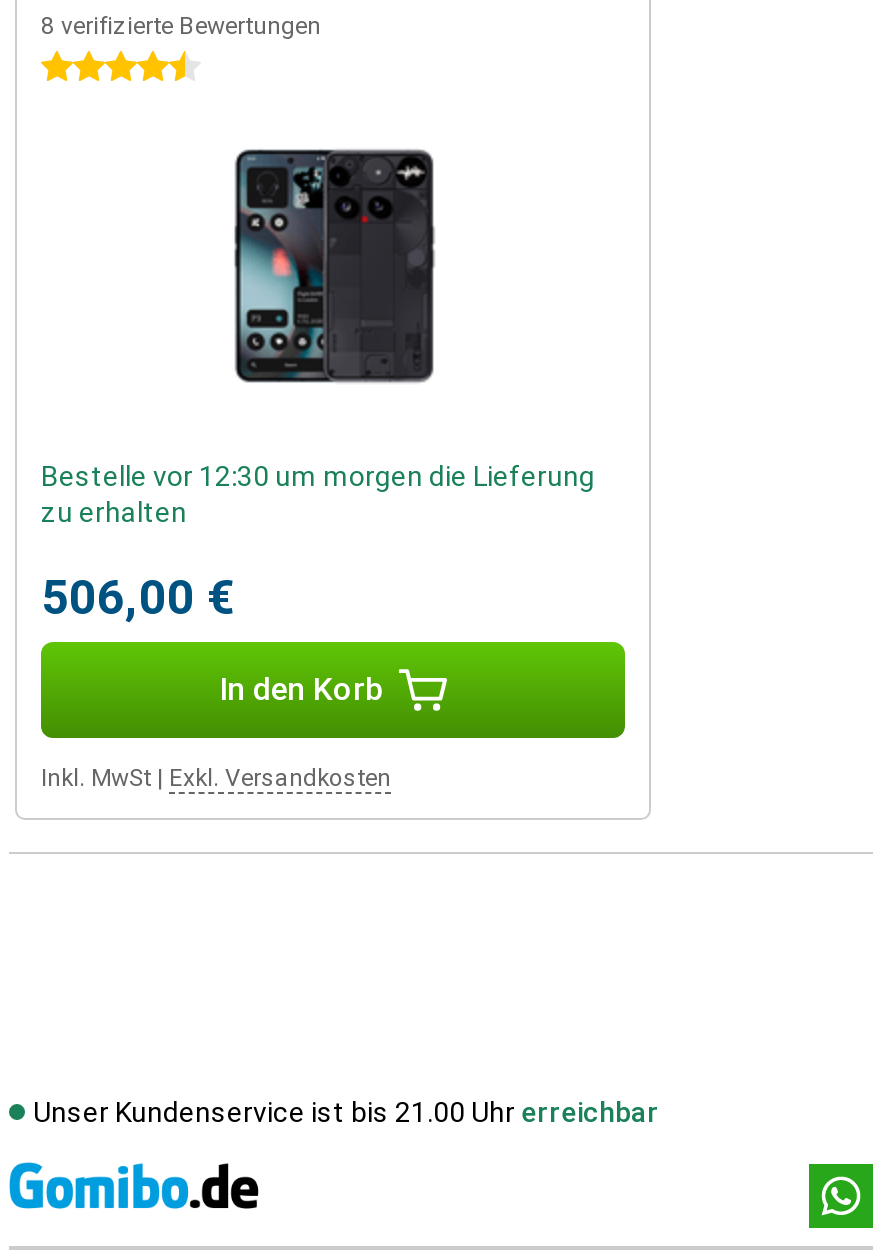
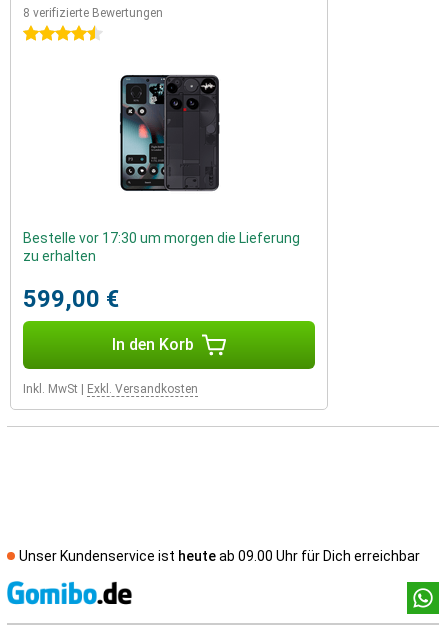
- Bestelle vor 12:30 um morgen die Lieferung
+ Bestelle vor 17:30 um morgen die Lieferung

- 506,00 €
+ 599,00 €

- Unser Kundenservice ist bis 21.00 Uhr erreichbar
+ Unser Kundenservice ist heute ab 09.00 Uhr für Dich erreichbar
